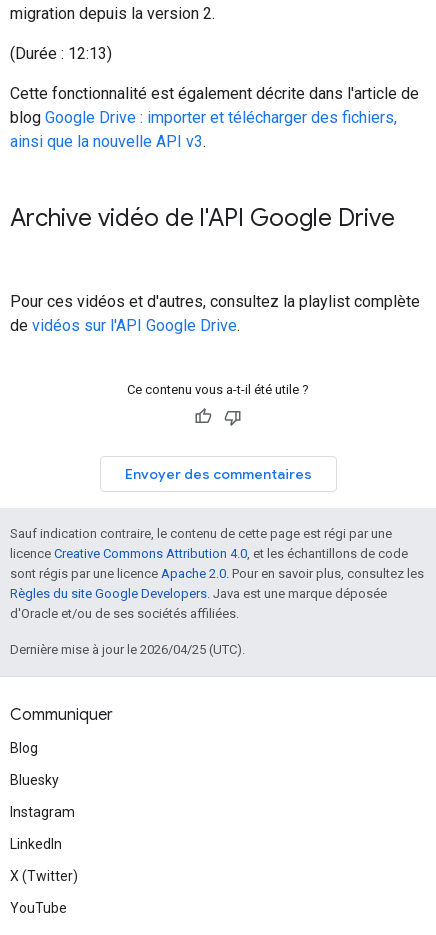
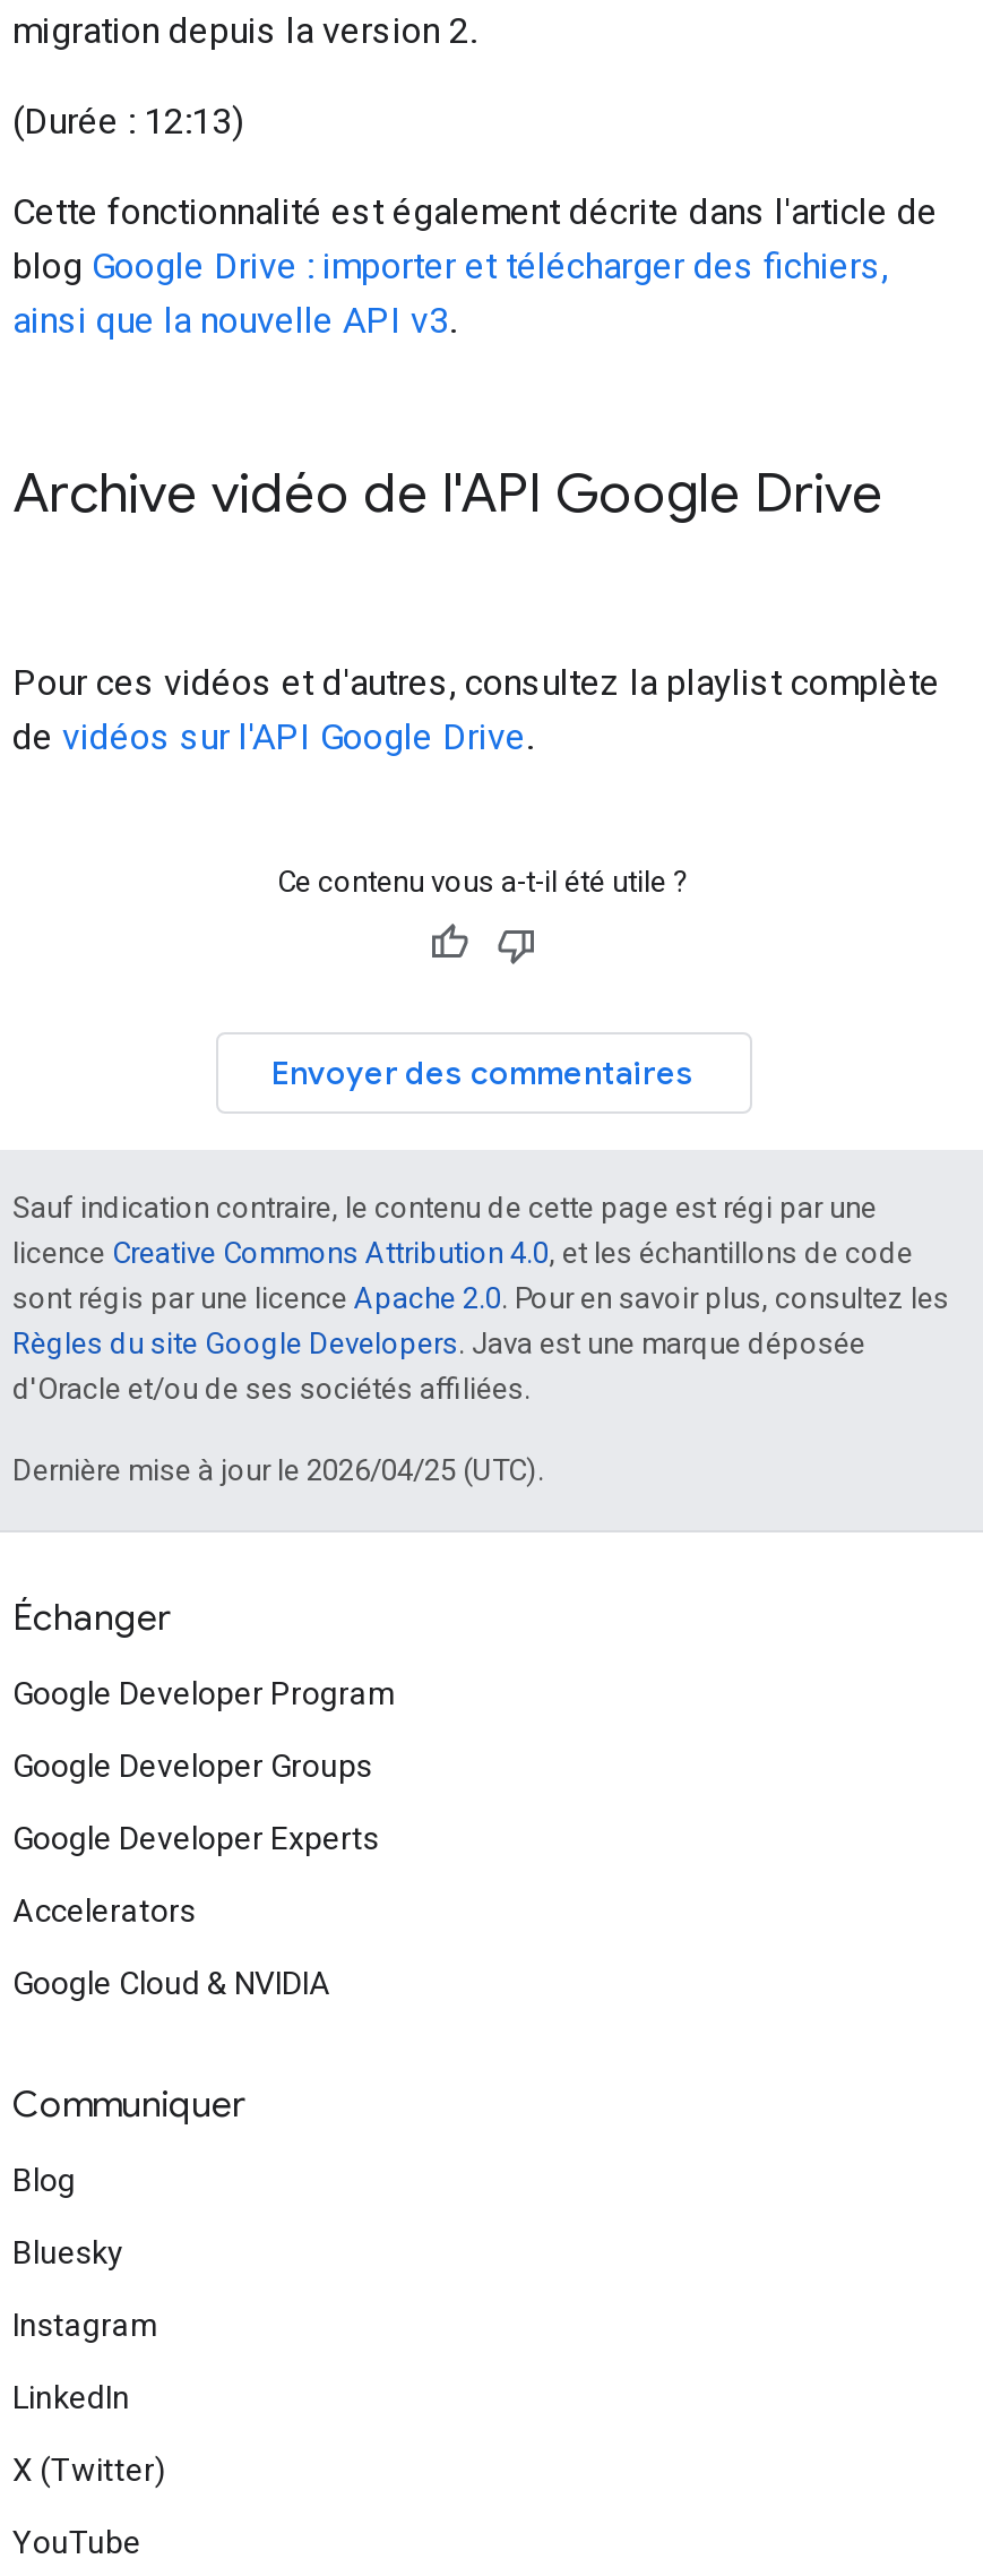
+ Échanger
+ Google Developer Program
+ Google Developer Groups
+ Google Developer Experts
+ Accelerators
+ Google Cloud & NVIDIA
